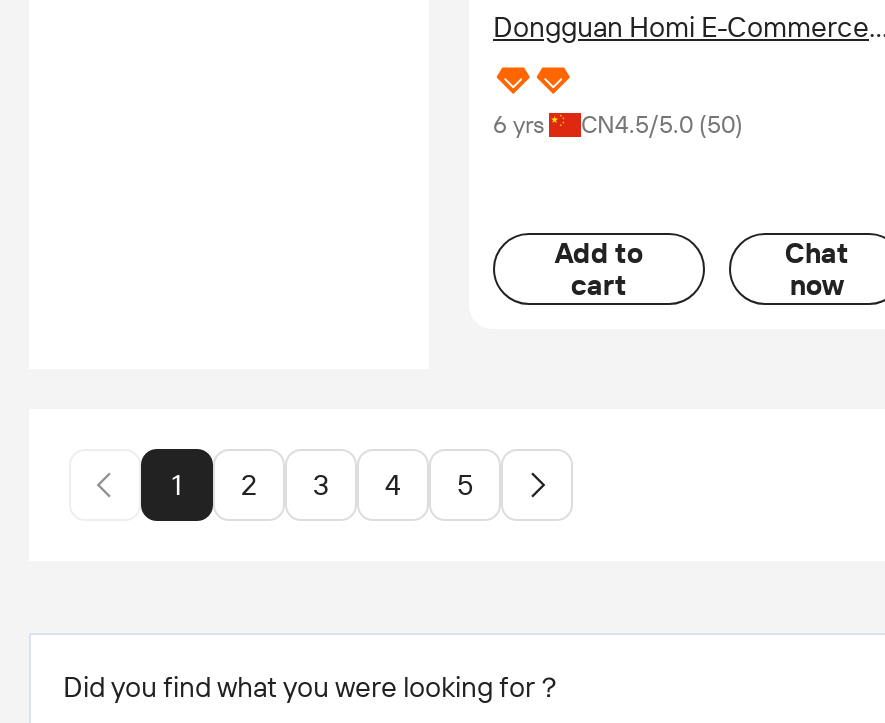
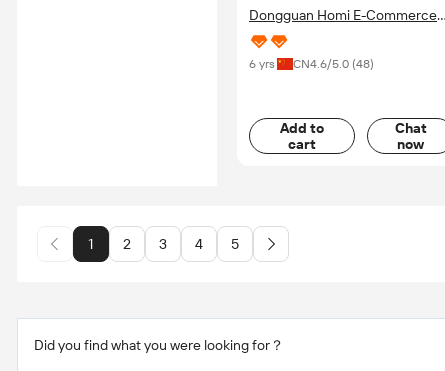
- 6 yrs CN4.5/5.0 (50)
+ 6 yrs CN4.6/5.0 (48)
